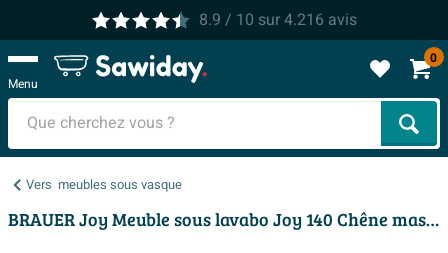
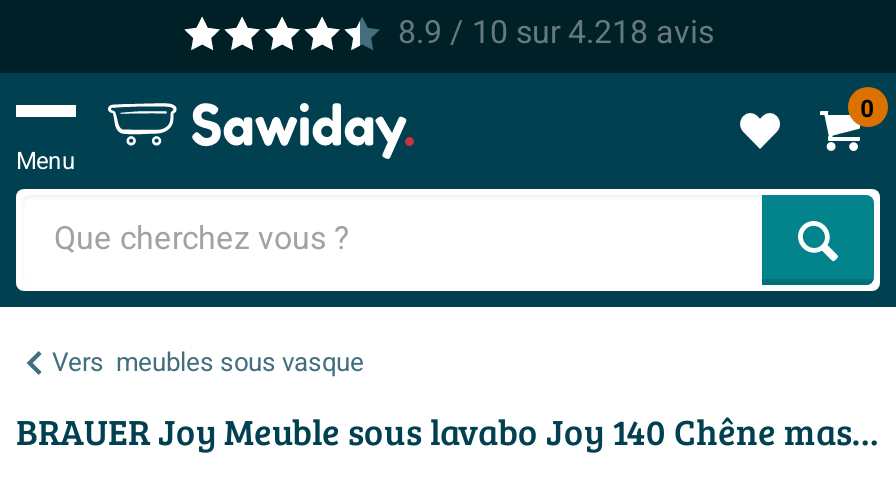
- 8.9 / 10 sur4.216 avis
+ 8.9 / 10 sur4.218 avis
